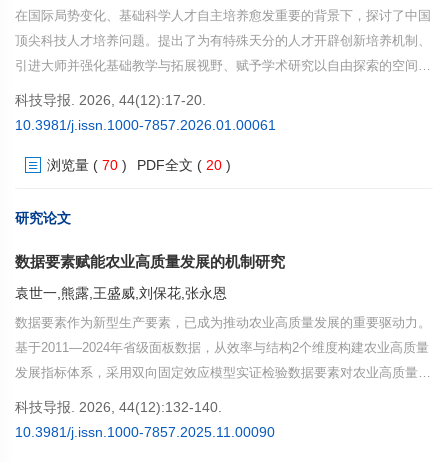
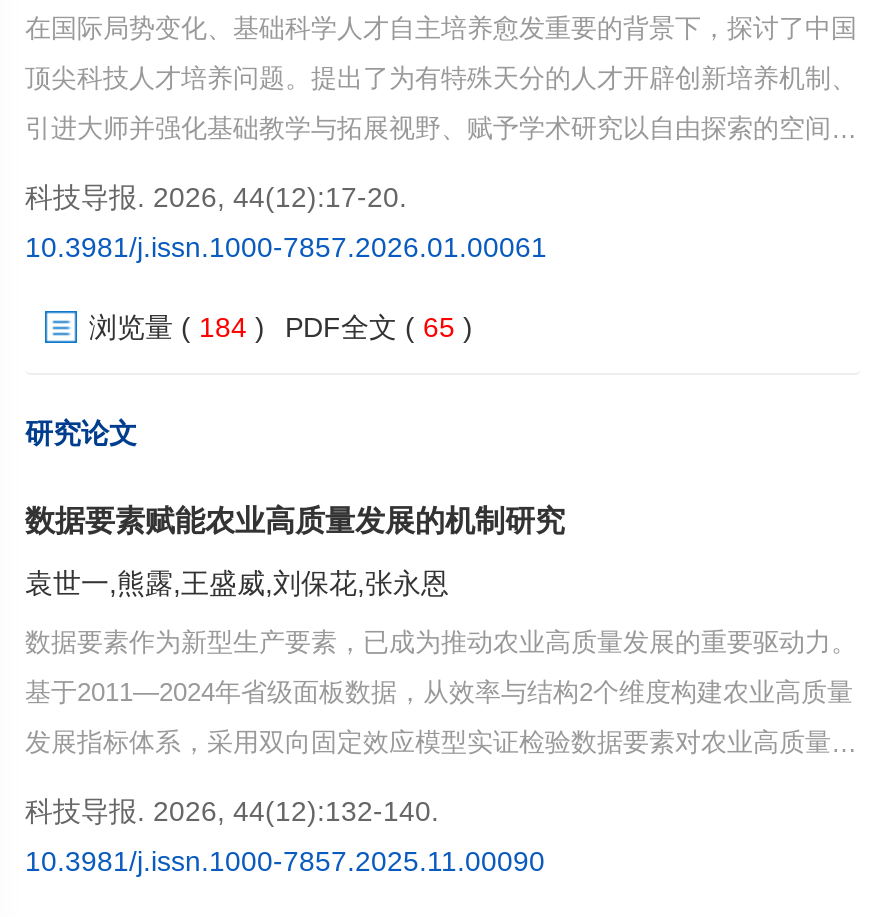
- 浏览量( 70)
+ 浏览量( 184)

- PDF全文( 20)
+ PDF全文( 65)
